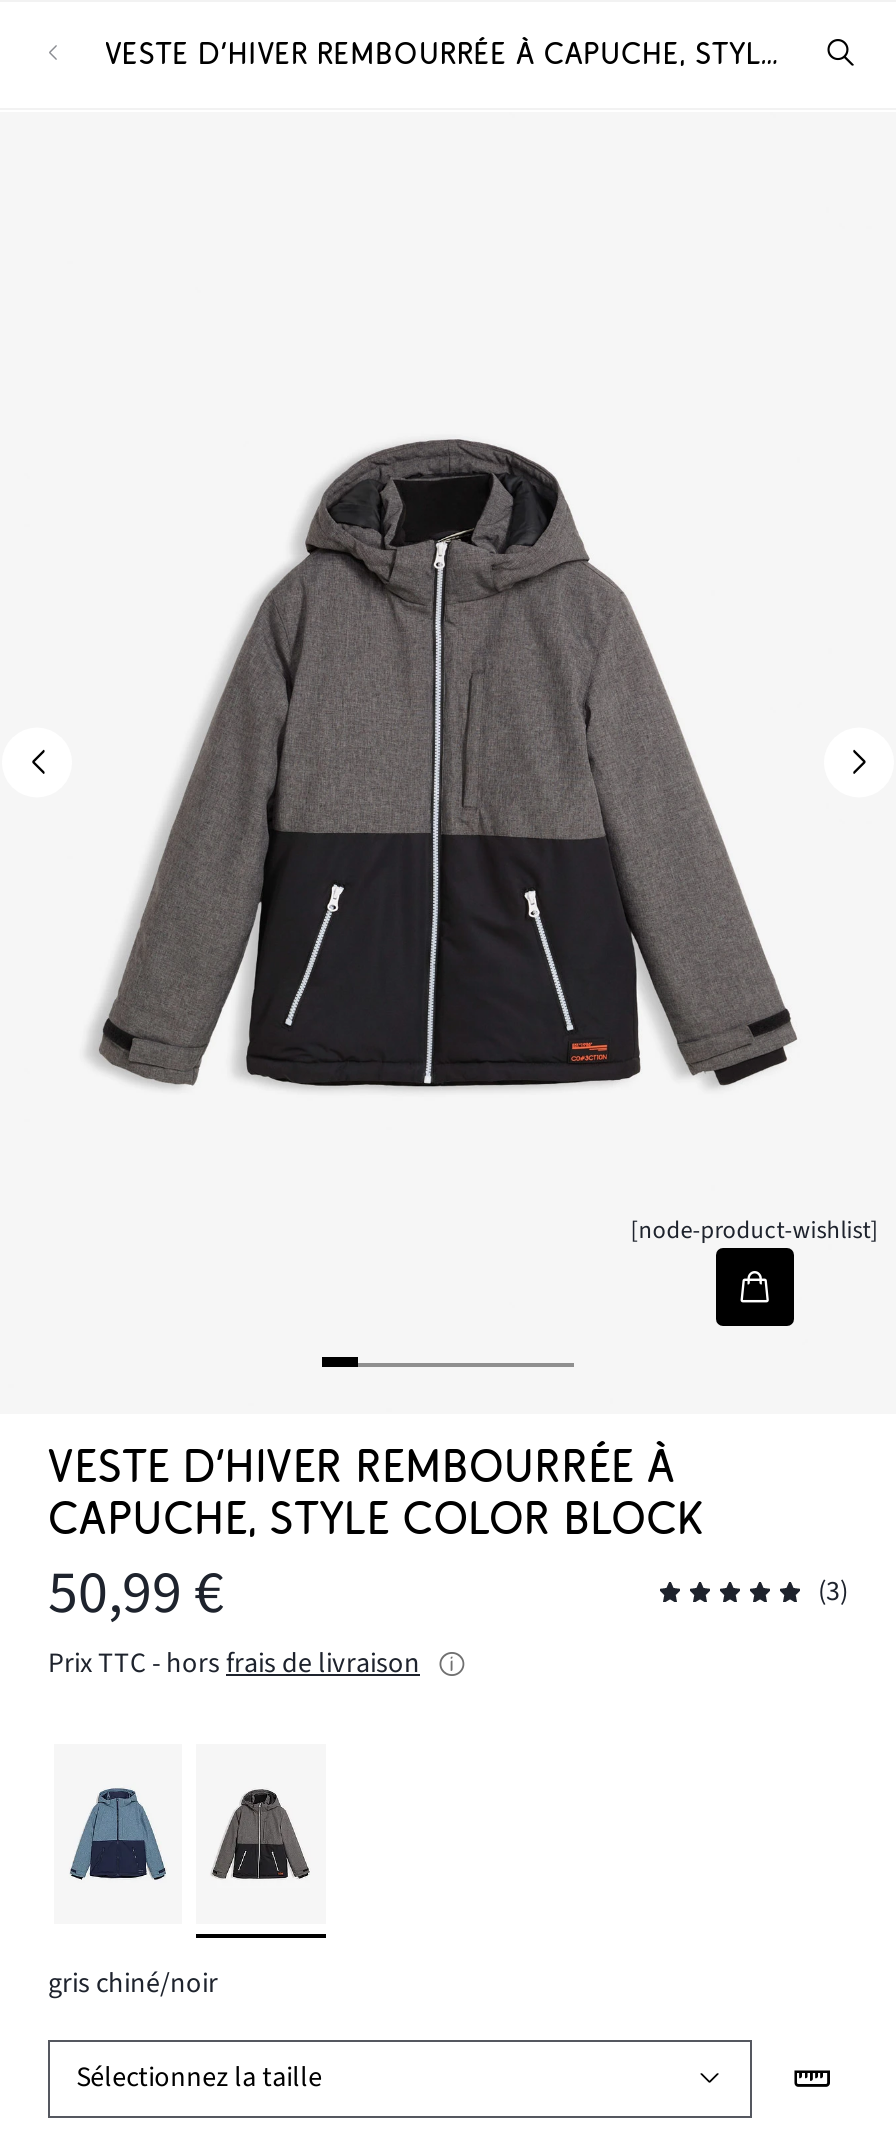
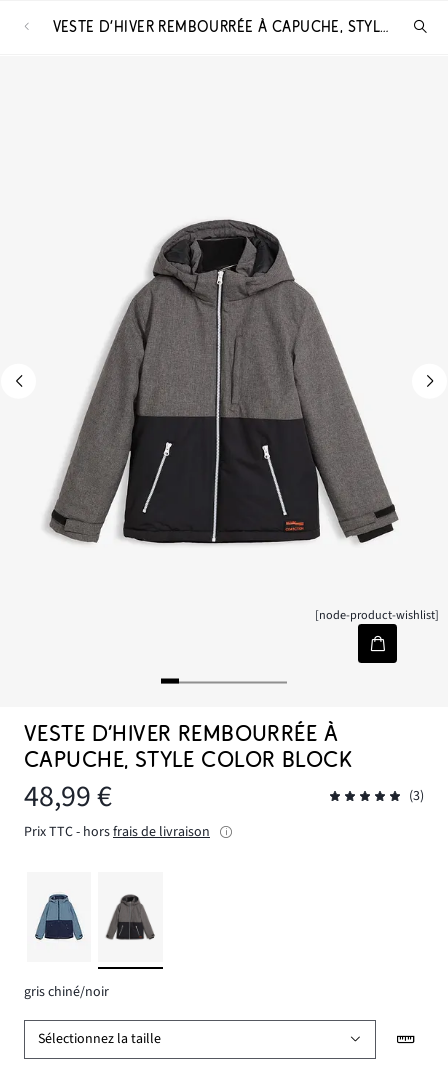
- 50,99 €
+ 48,99 €
